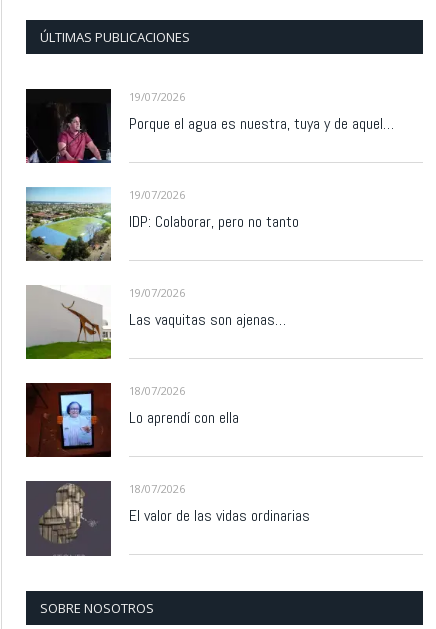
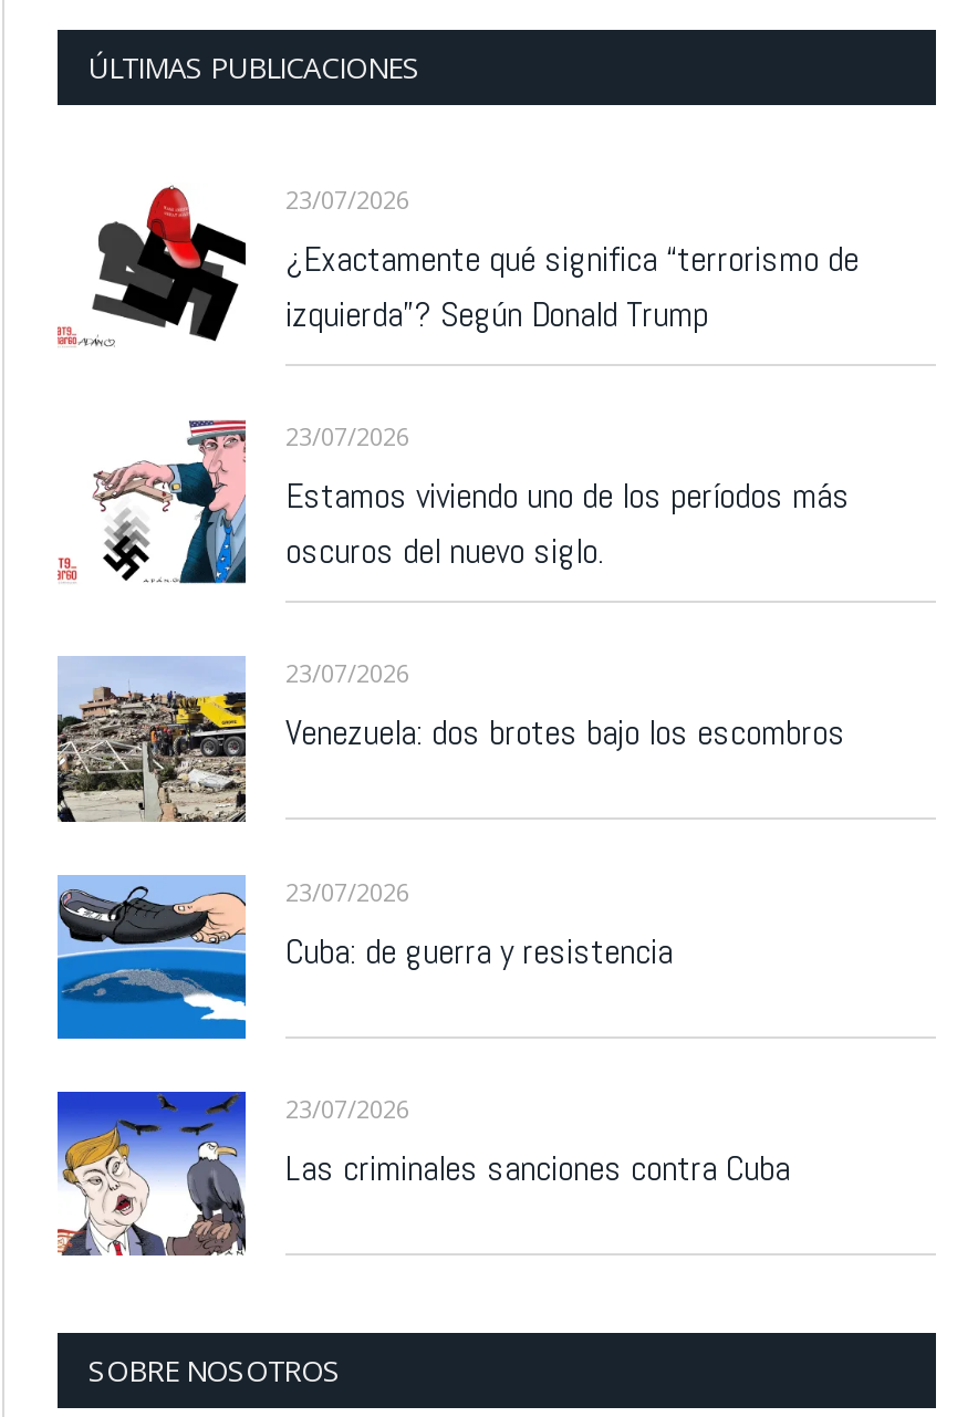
- [image]
- 19/07/2026
- Porque el agua es nuestra, tuya y de aquel…
+ [image]
+ 23/07/2026
+ ¿Exactamente qué significa “terrorismo de
+ izquierda”? Según Donald Trump

- [image]
- 19/07/2026
- IDP: Colaborar, pero no tanto
+ [image]
+ 23/07/2026
+ Estamos viviendo uno de los períodos más
+ oscuros del nuevo siglo.

- [image]
- 19/07/2026
- Las vaquitas son ajenas…
+ [image]
+ 23/07/2026
+ Venezuela: dos brotes bajo los escombros

- [image]
- 18/07/2026
- Lo aprendí con ella
+ [image]
+ 23/07/2026
+ Cuba: de guerra y resistencia

- [image]
- 18/07/2026
- El valor de las vidas ordinarias
+ [image]
+ 23/07/2026
+ Las criminales sanciones contra Cuba
